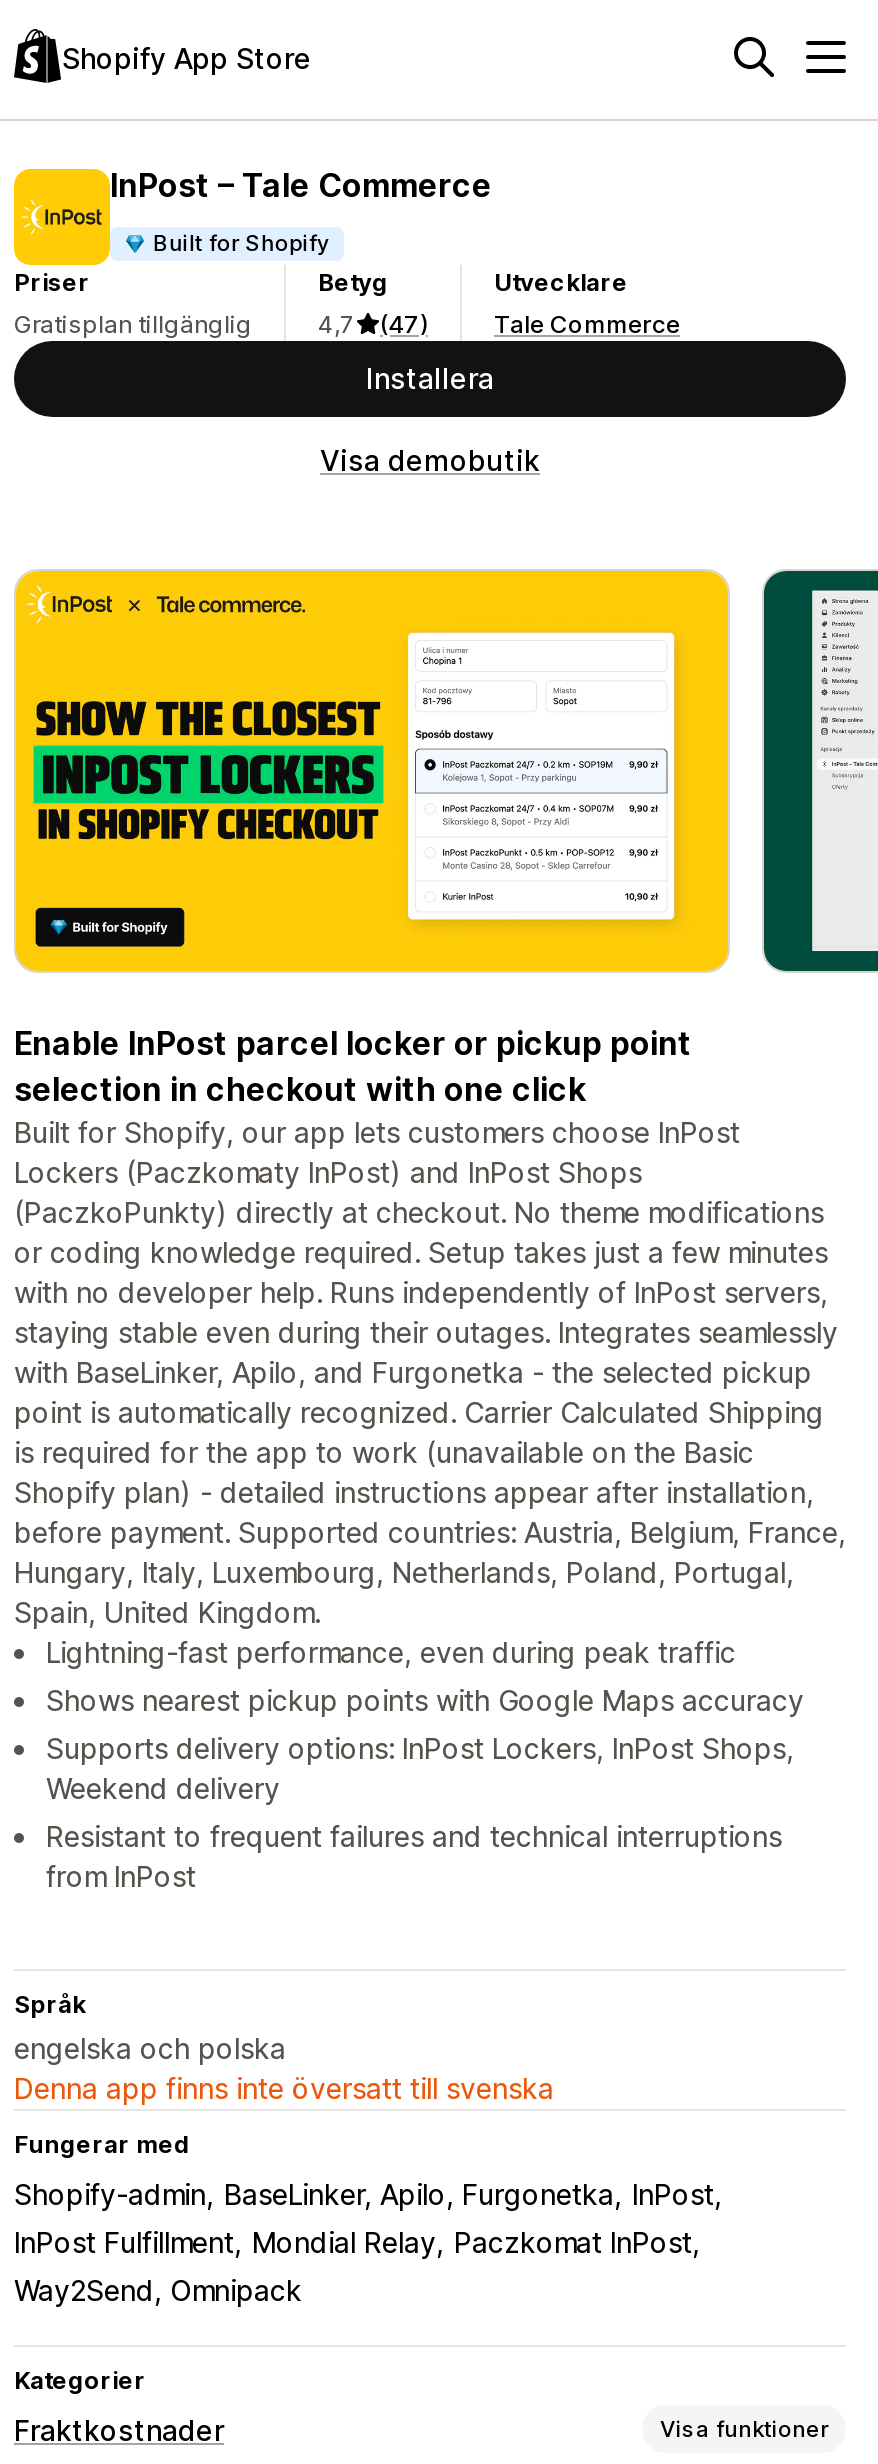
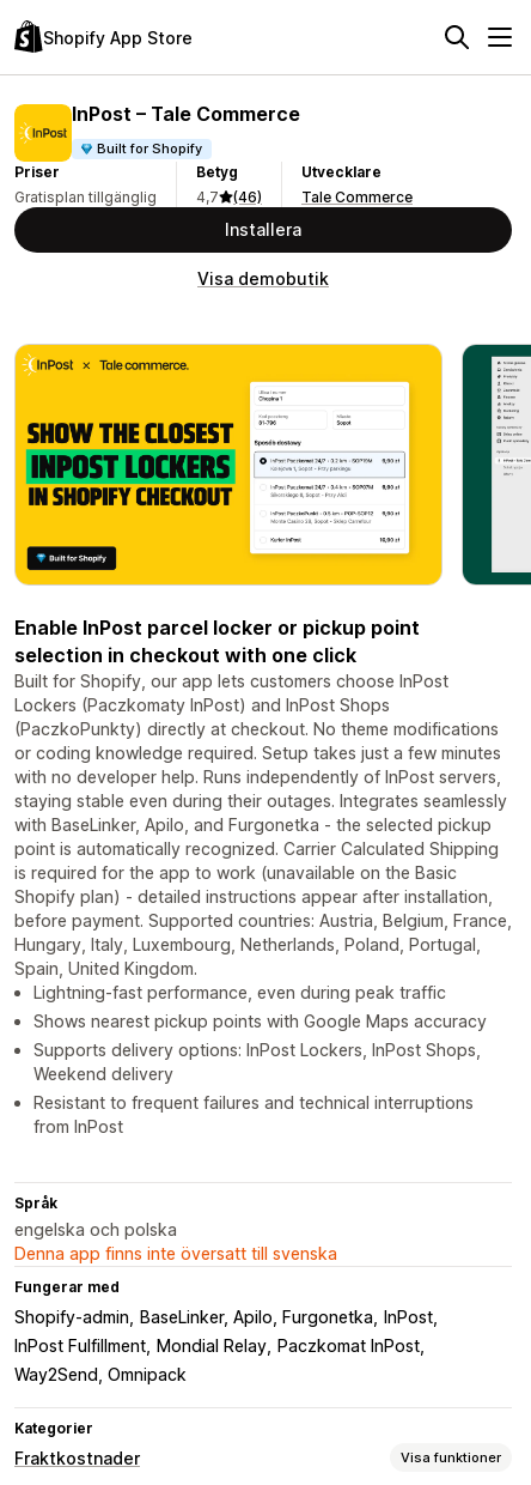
- 4,7 (47)
+ 4,7 (46)
